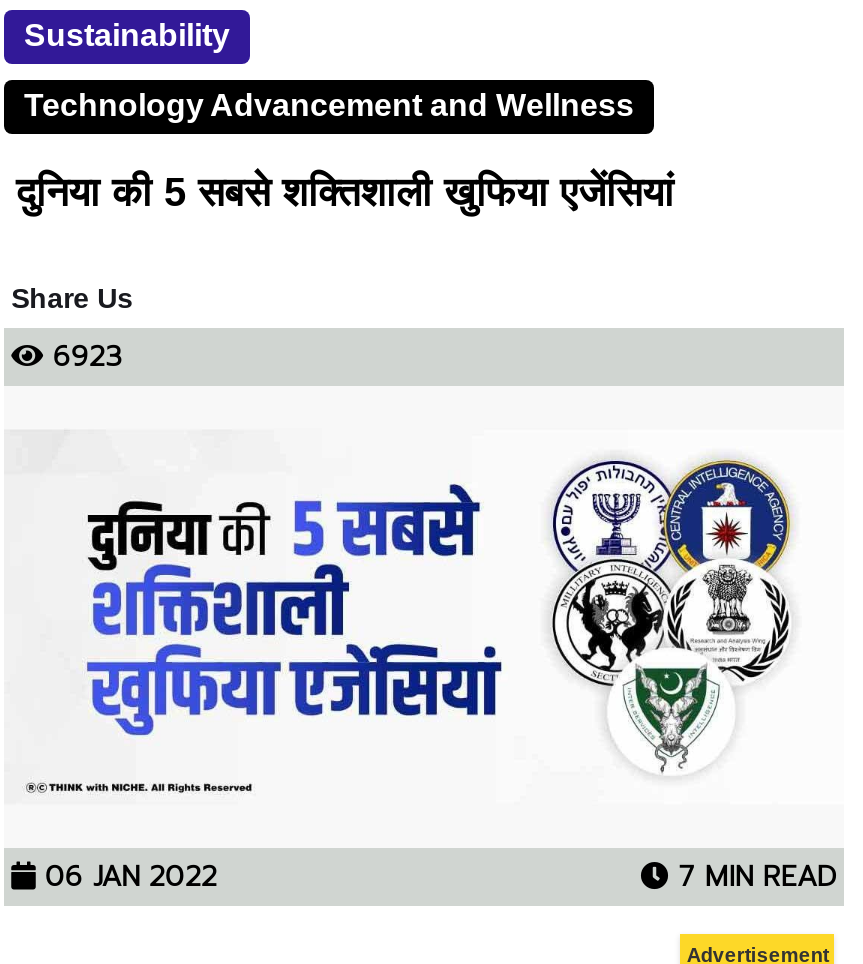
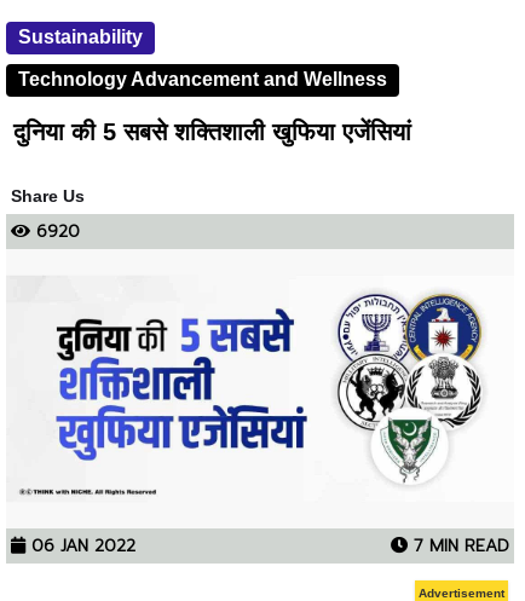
- 6923
+ 6920
